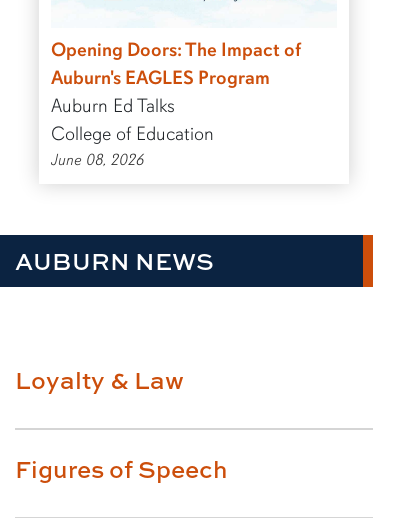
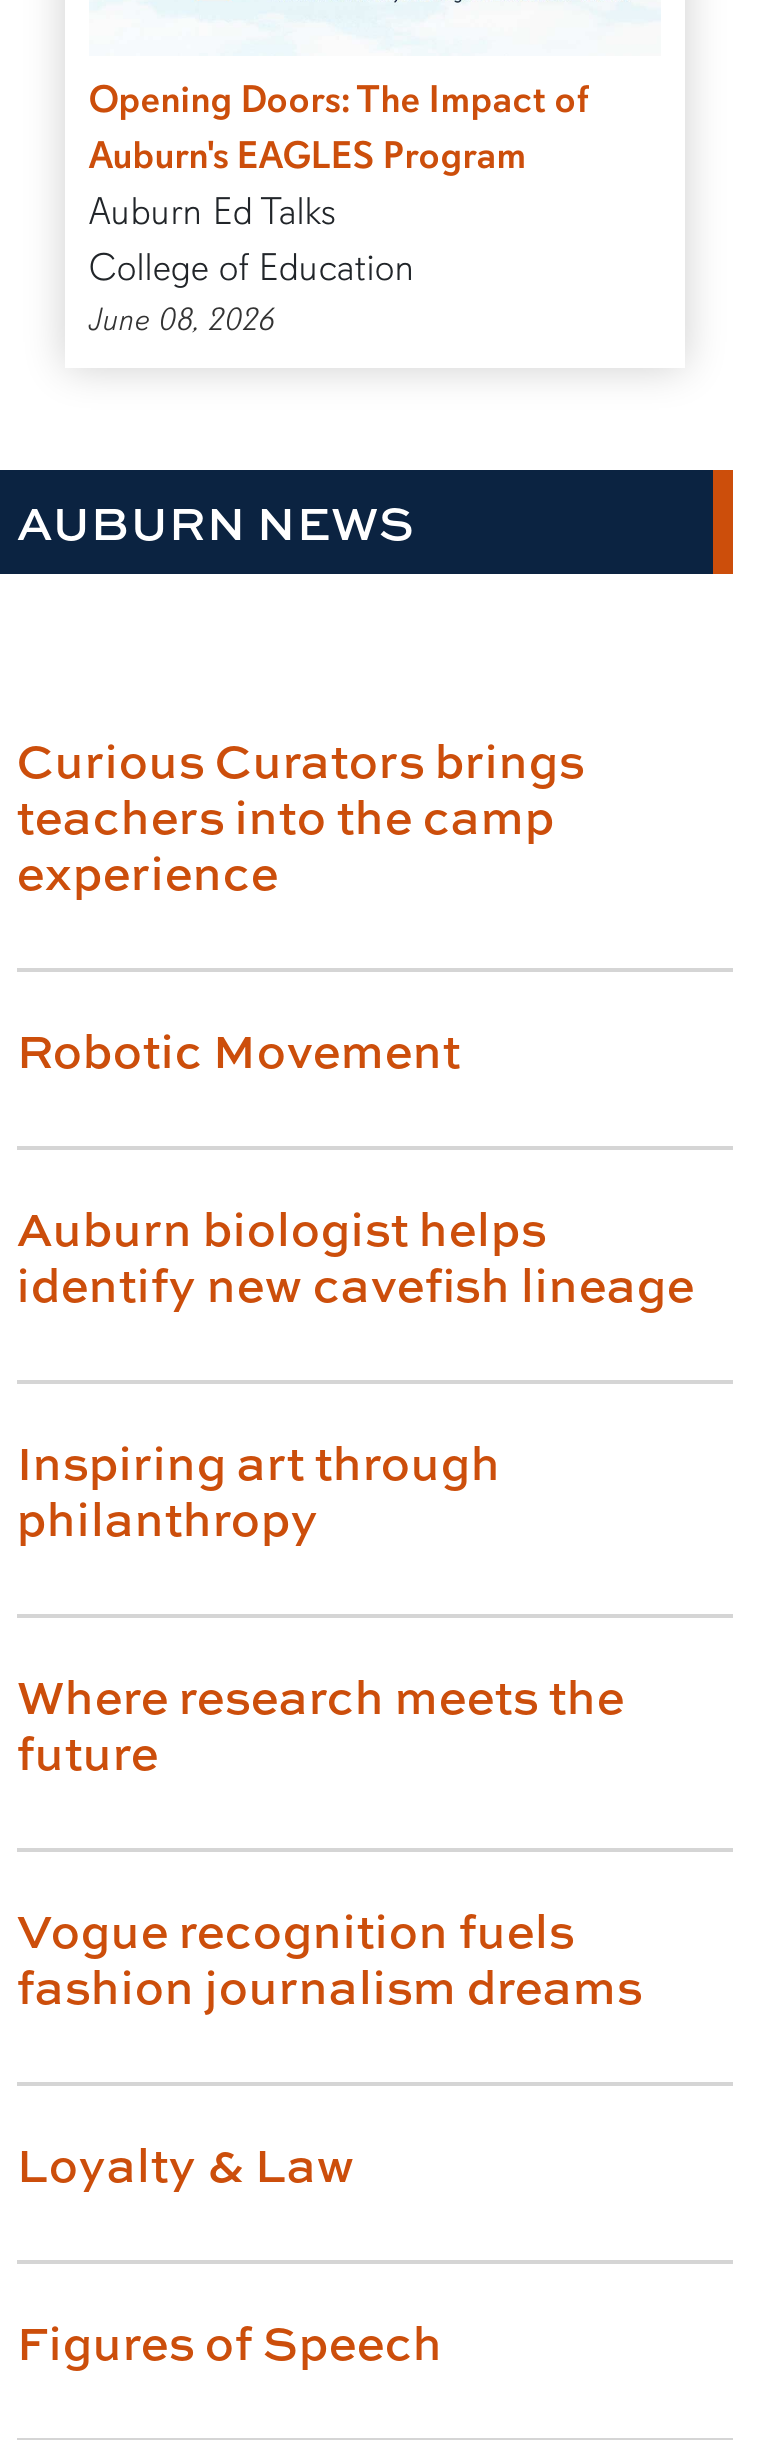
+ Curious Curators brings
+ teachers into the camp
+ experience
+ Robotic Movement
+ Auburn biologist helps
+ identify new cavefish lineage
+ Inspiring art through
+ philanthropy
+ Where research meets the
+ future
+ Vogue recognition fuels
+ fashion journalism dreams
